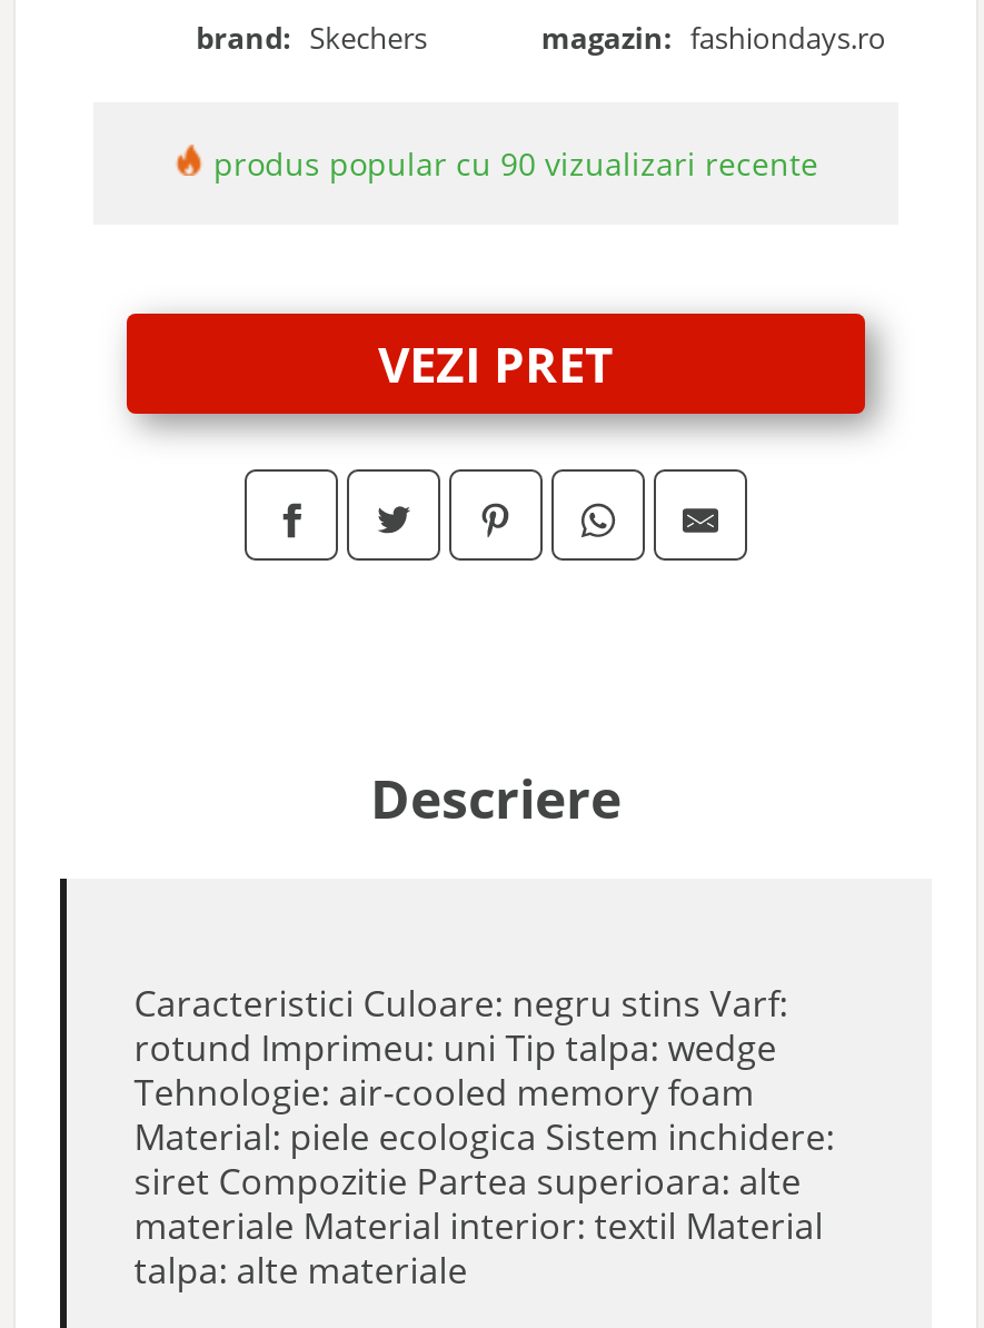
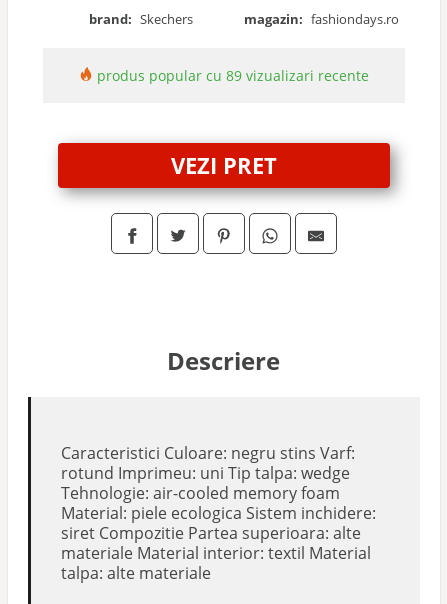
- produs popular cu 90 vizualizari recente
+ produs popular cu 89 vizualizari recente
